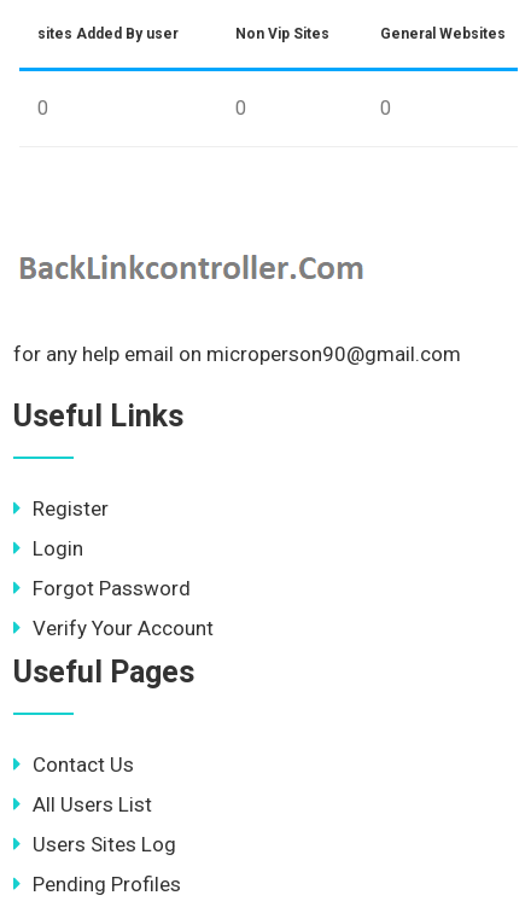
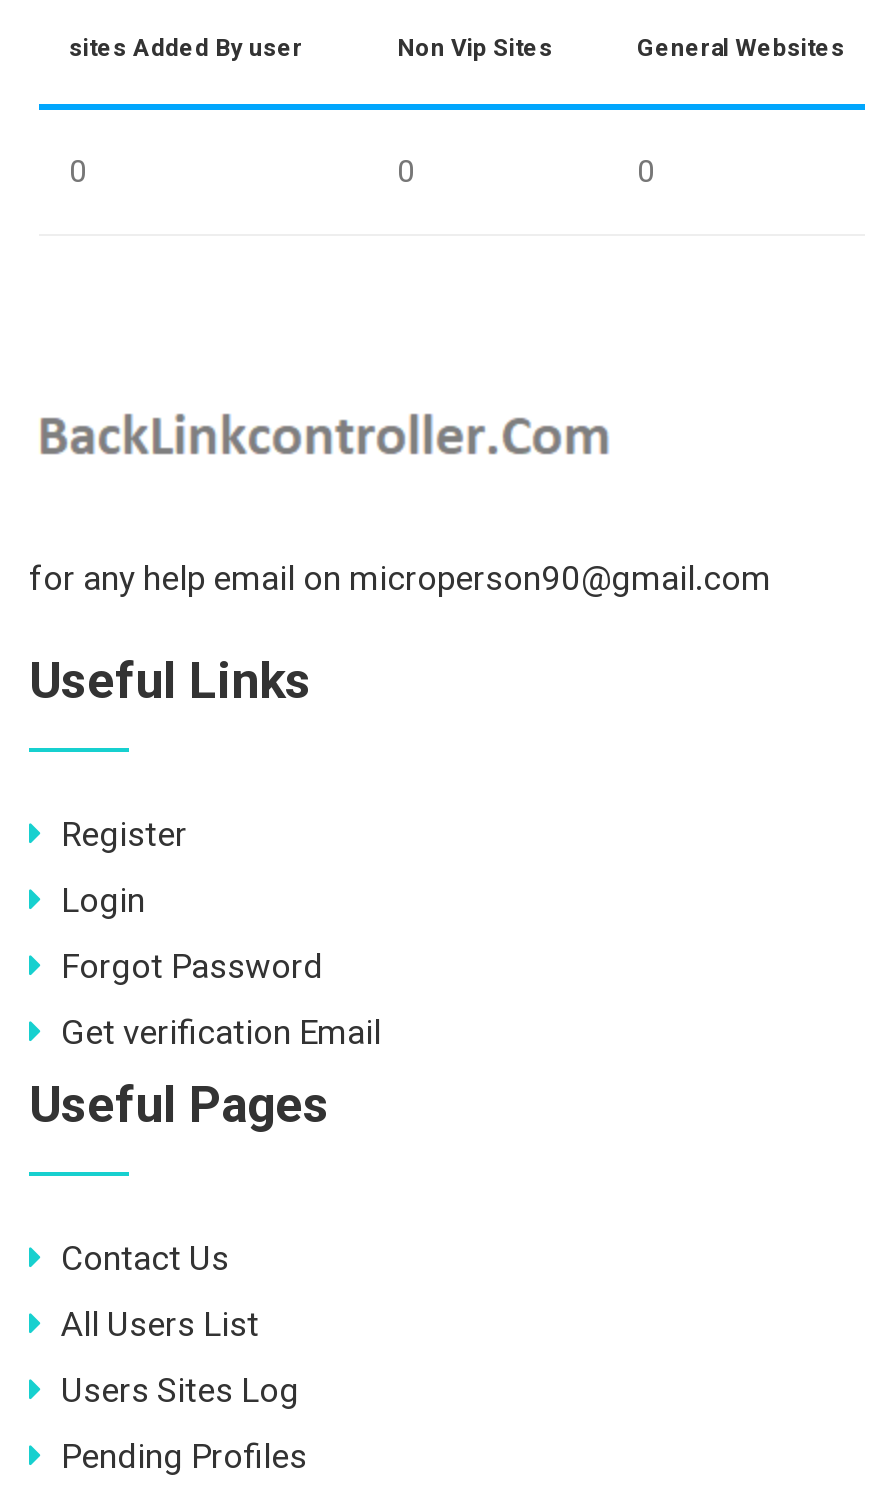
- Verify Your Account
+ Get verification Email
